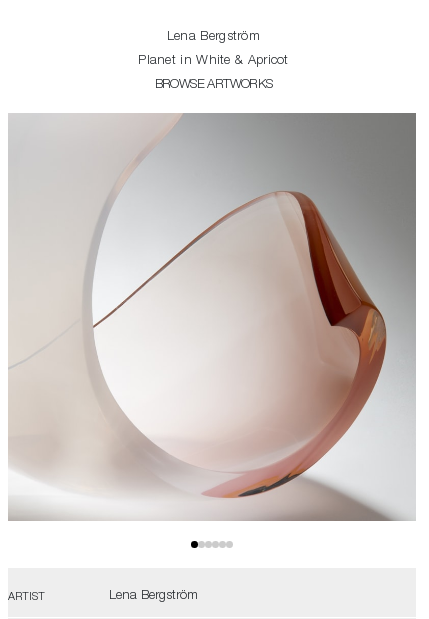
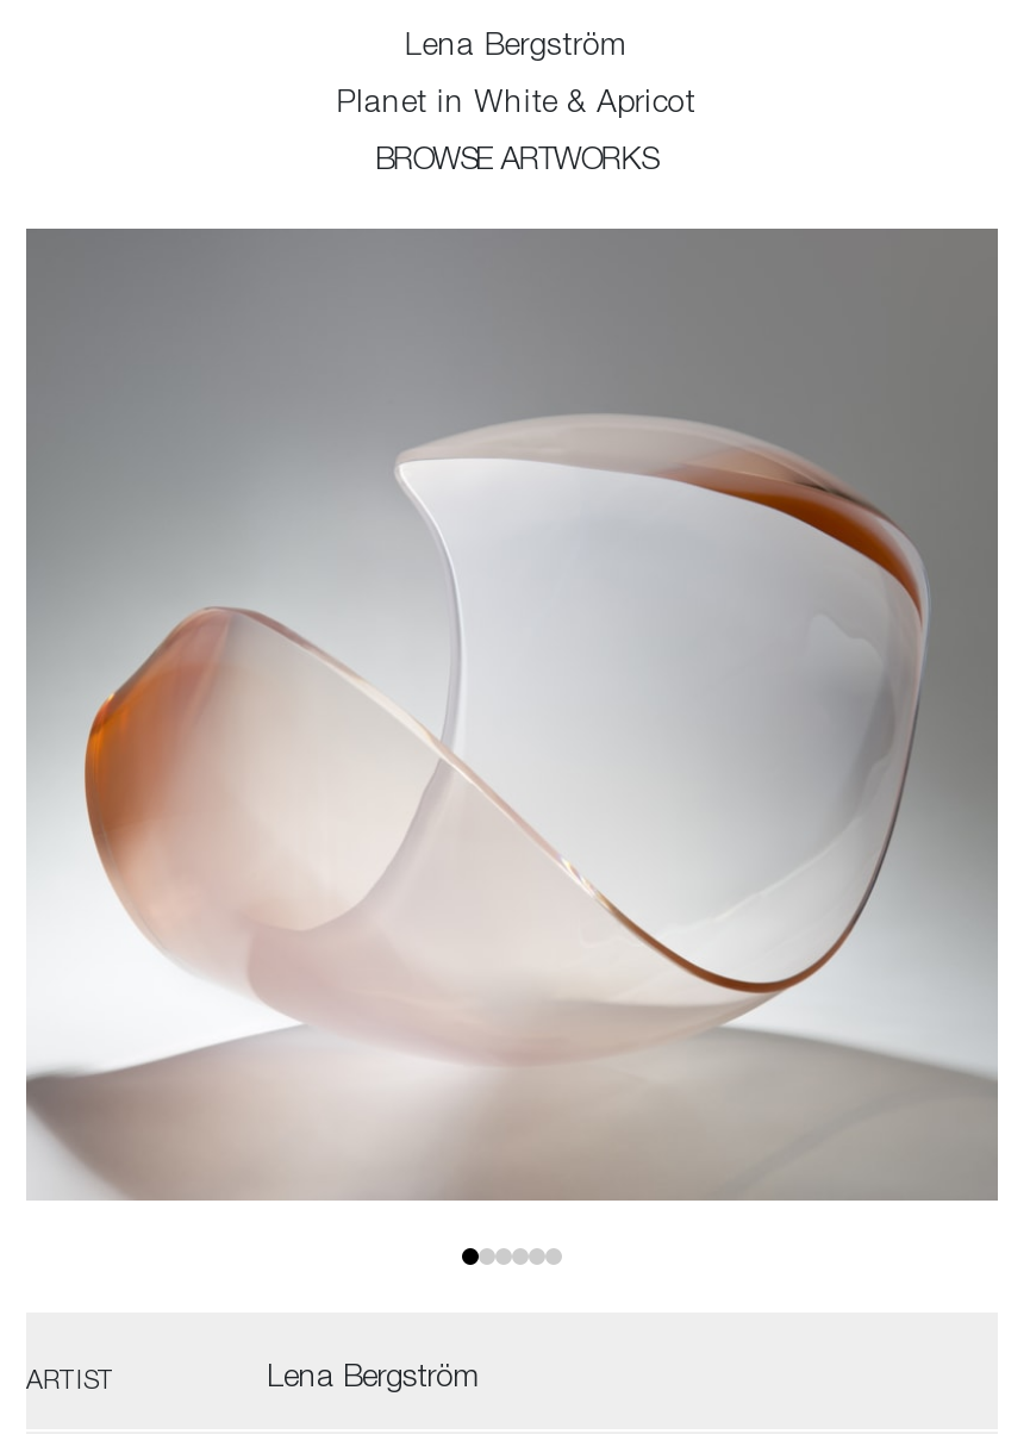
- [image]
+ [image]
